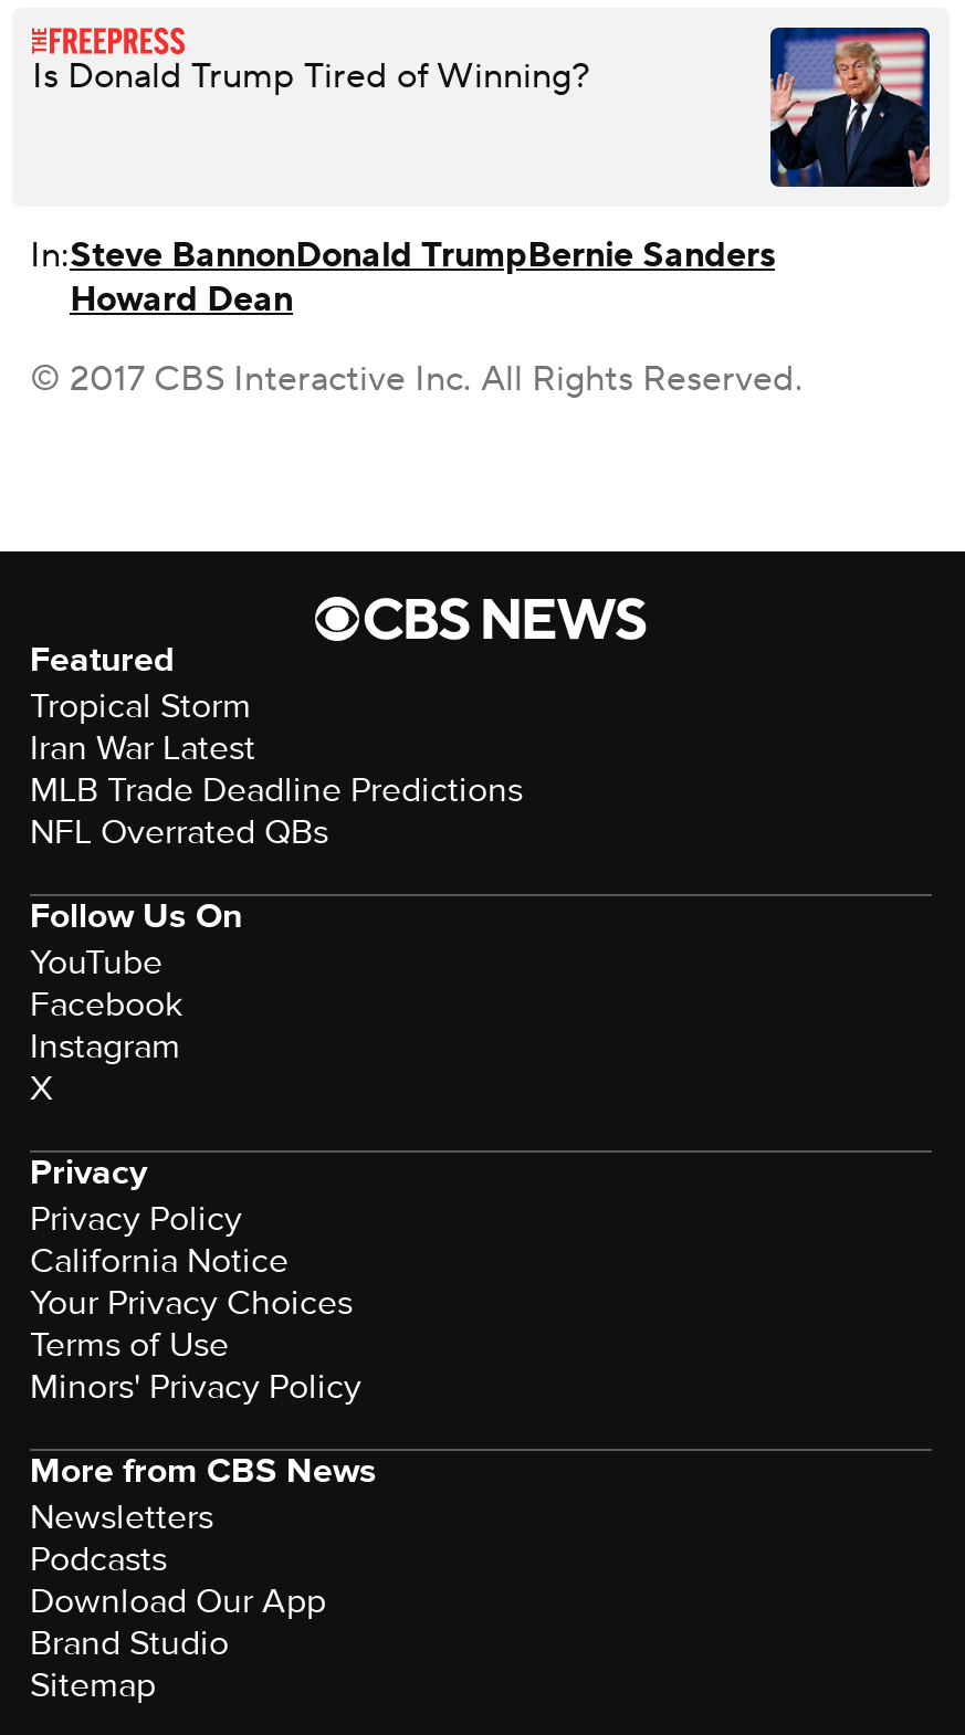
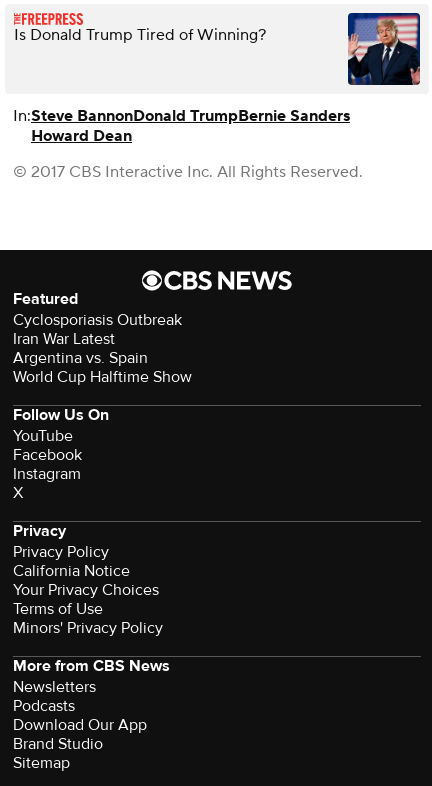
- Tropical Storm
+ Cyclosporiasis Outbreak

- MLB Trade Deadline Predictions
- NFL Overrated QBs
+ Argentina vs. Spain
+ World Cup Halftime Show
